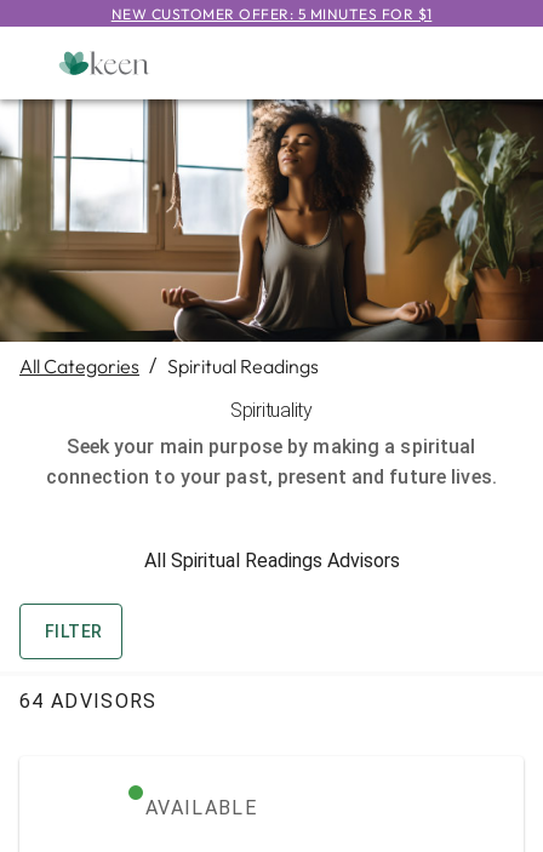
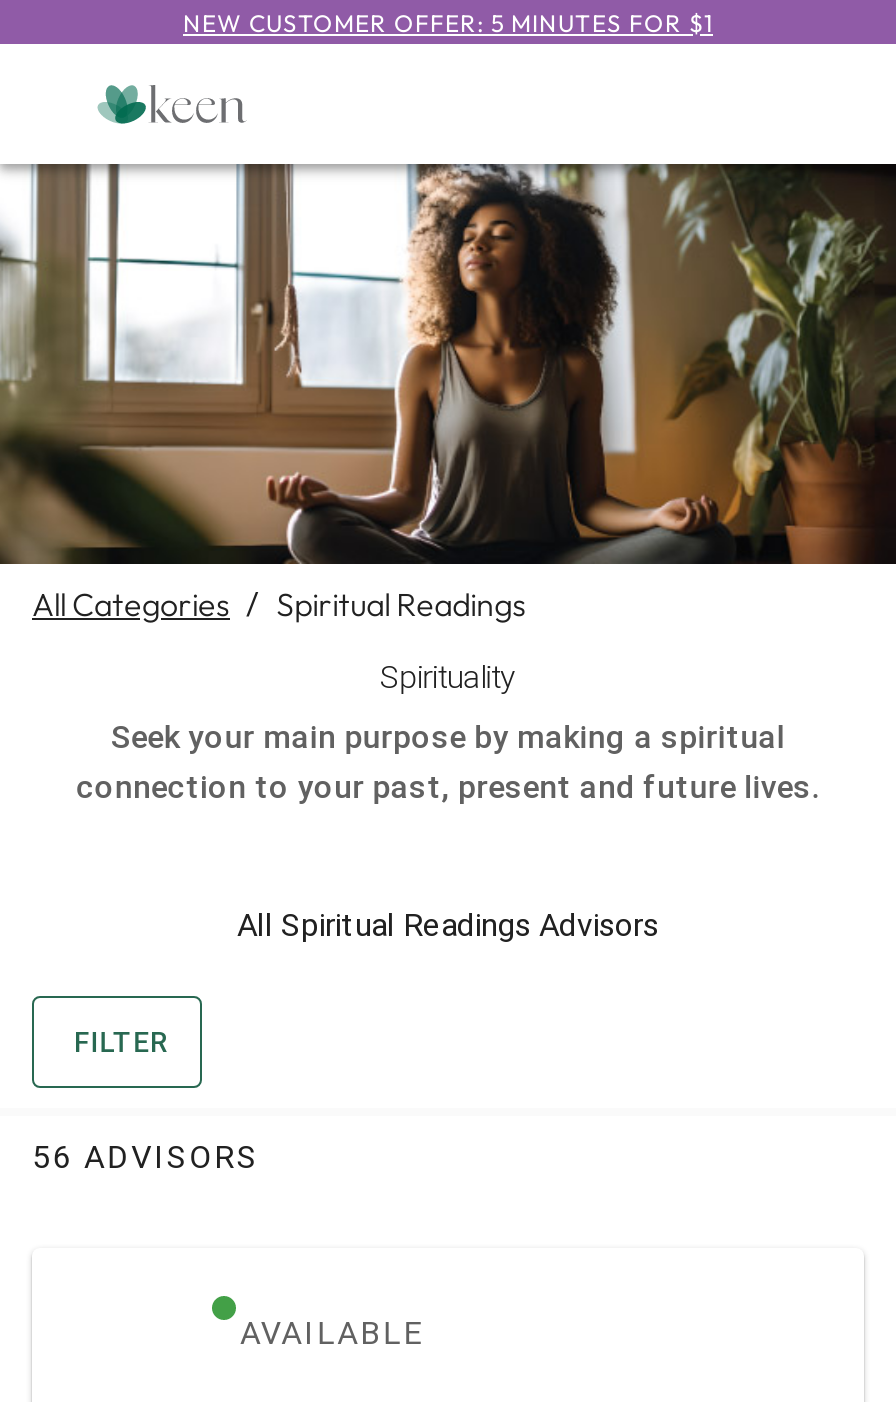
- 64 ADVISORS
+ 56 ADVISORS
